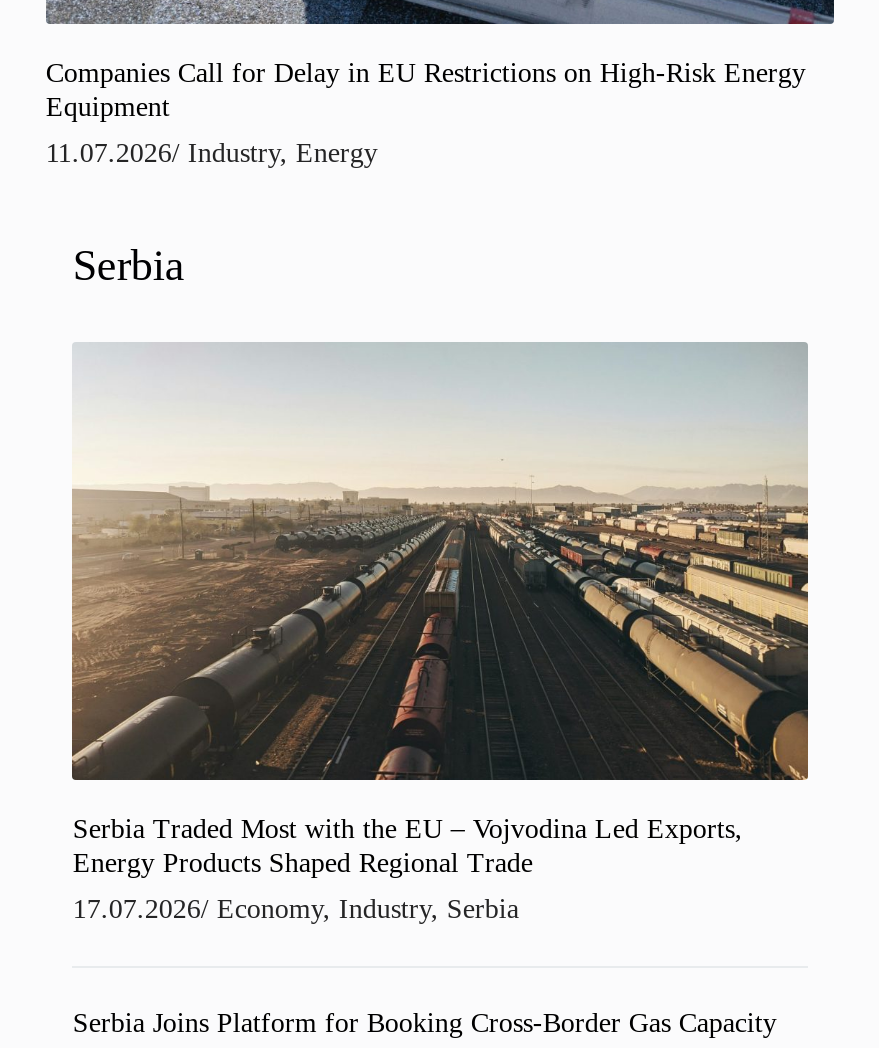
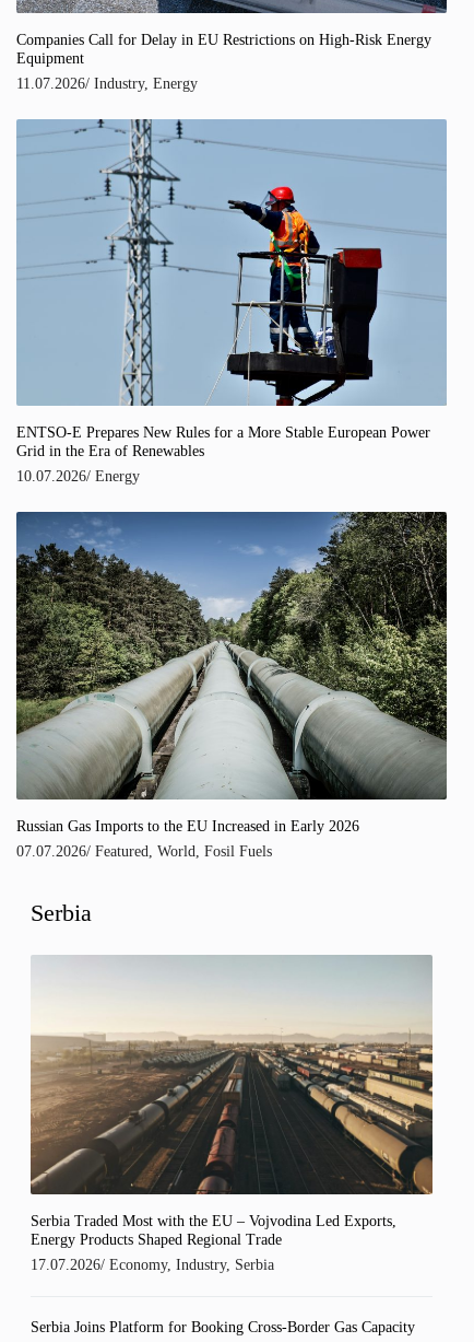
+ [image]
+ Russian Gas Imports to the EU Increased in Early 2026
+ 07.07.2026/ Featured, World, Fosil Fuels

+ [image]
+ ENTSO-E Prepares New Rules for a More Stable European Power
+ Grid in the Era of Renewables
+ 10.07.2026/ Energy
